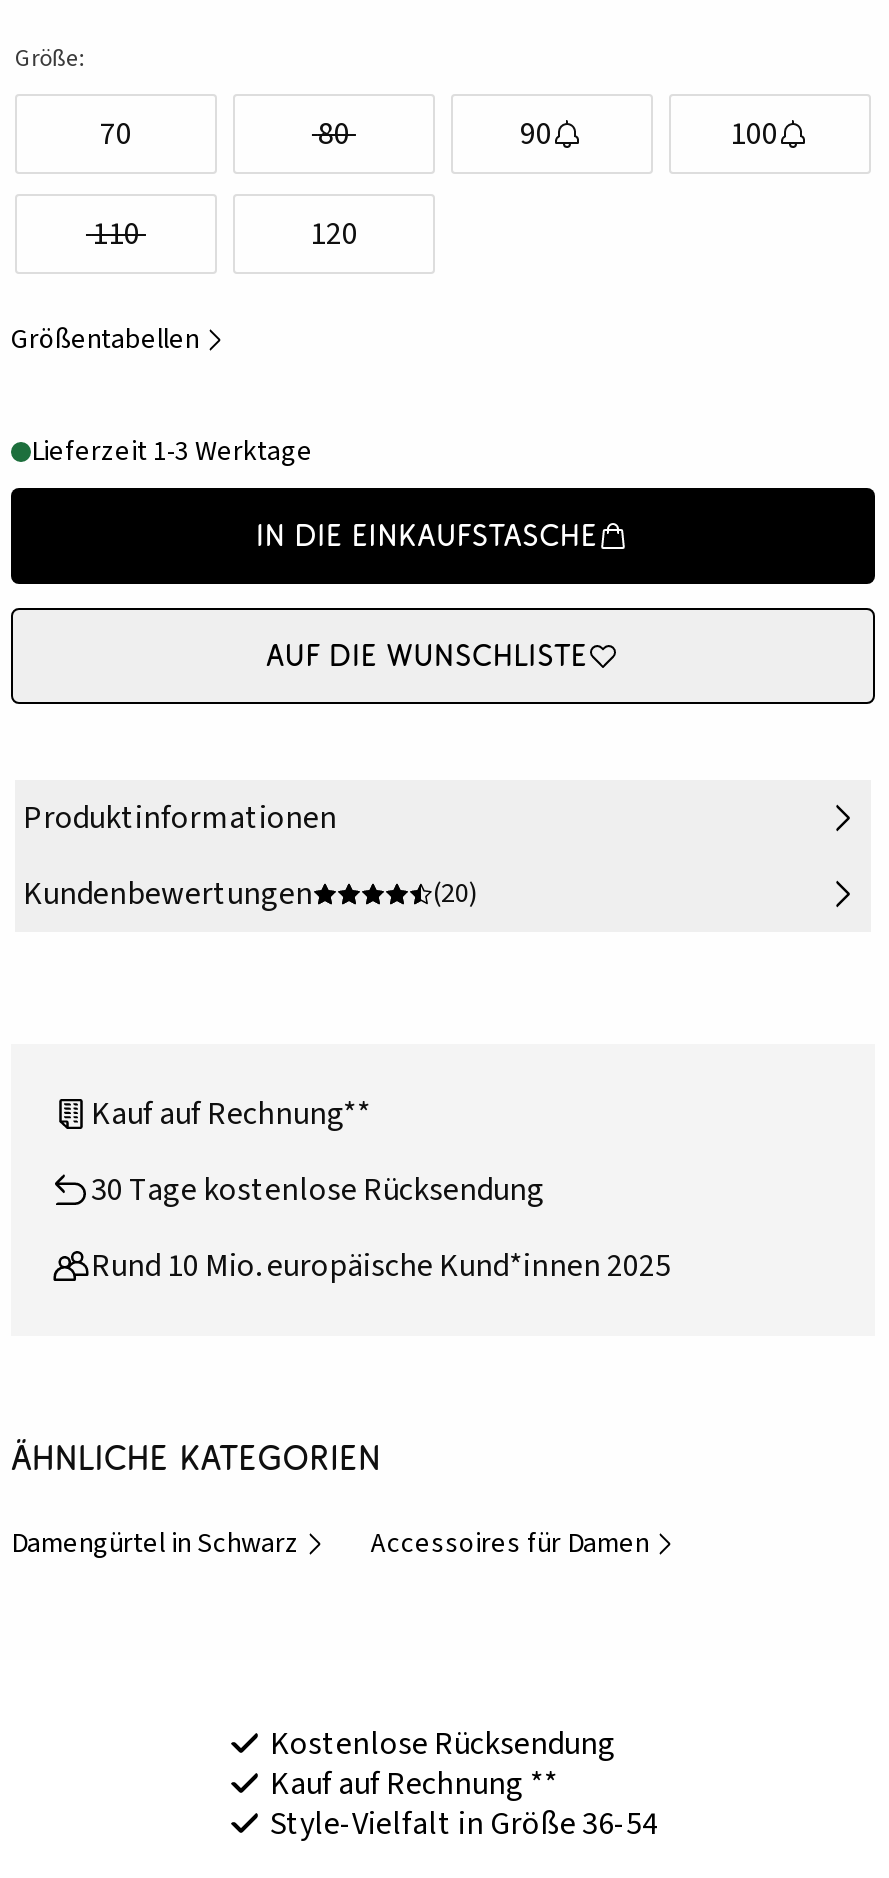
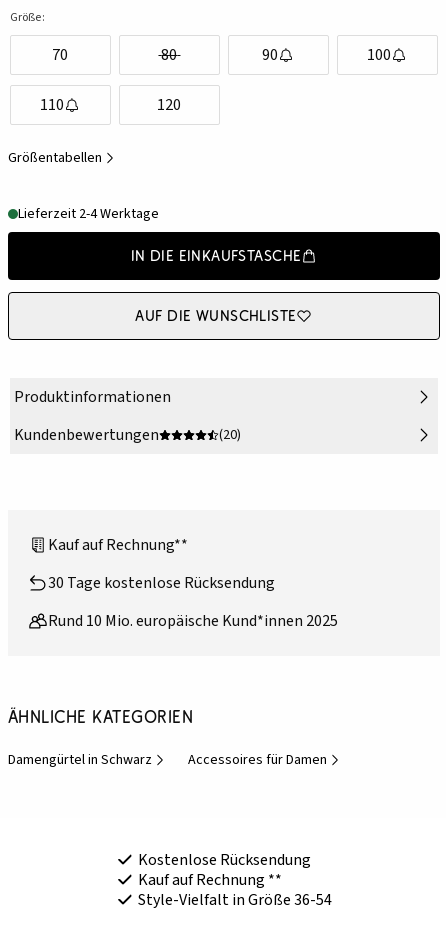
- Lieferzeit 1-3 Werktage
+ Lieferzeit 2-4 Werktage
